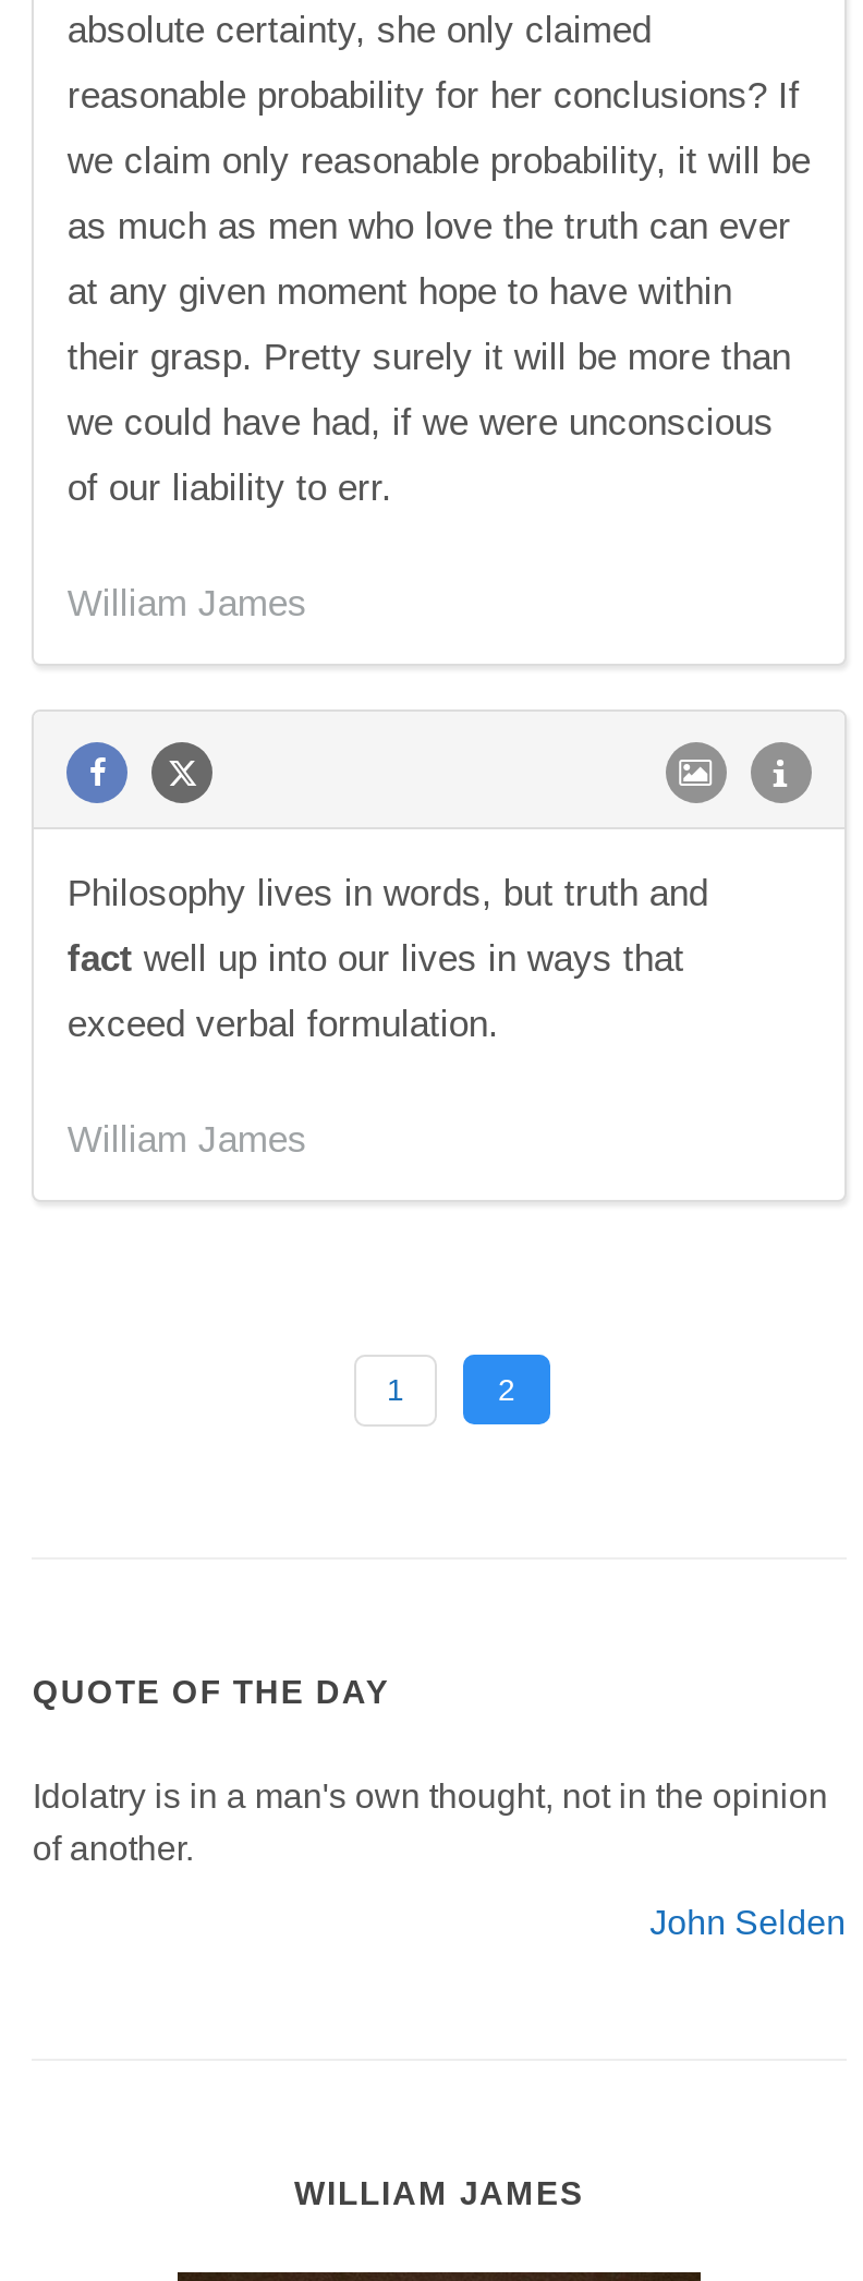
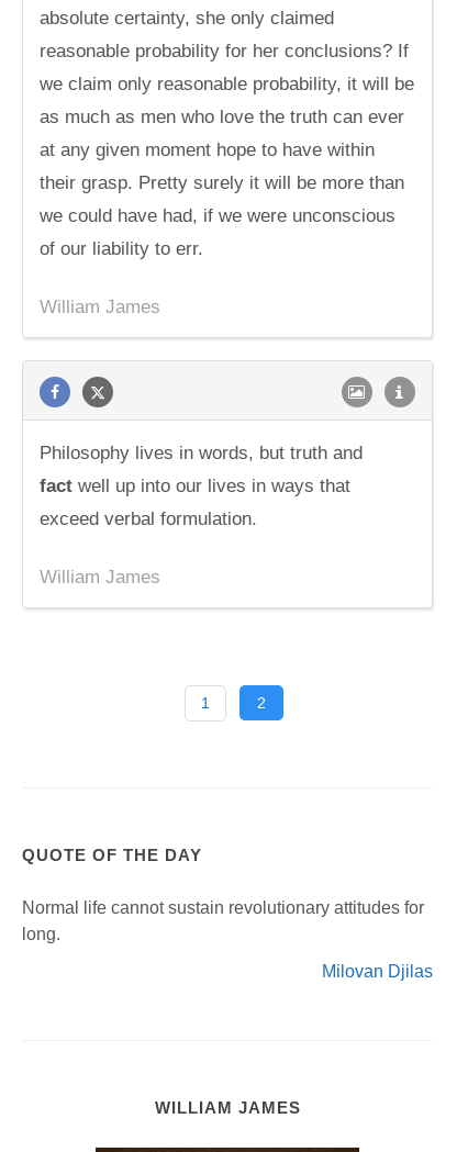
- Idolatry is in a man's own thought, not in the opinion
- of another.
+ Normal life cannot sustain revolutionary attitudes for
+ long.

- John Selden
+ Milovan Djilas
